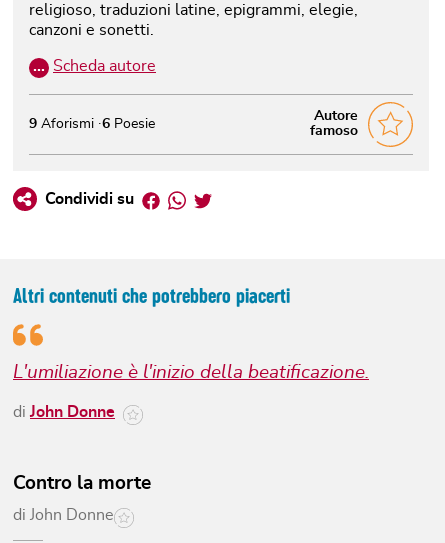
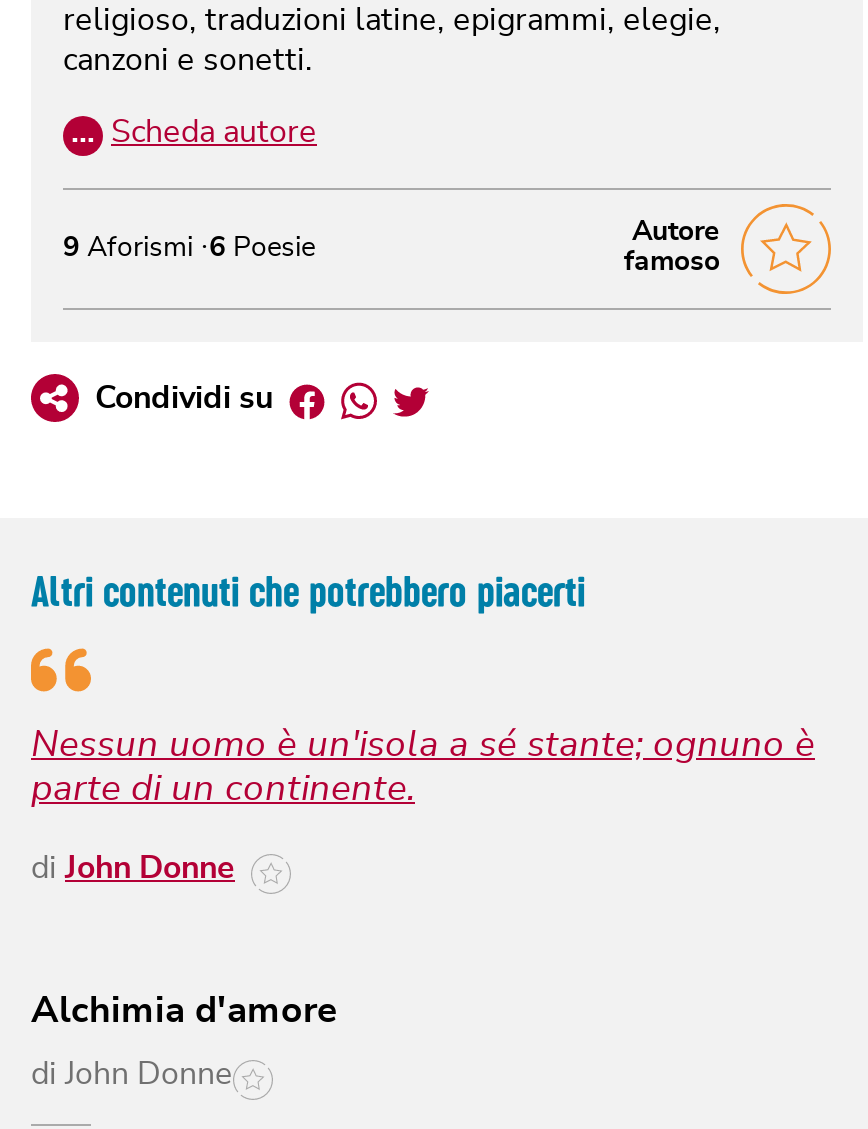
- L'umiliazione è l'inizio della beatificazione.
+ Nessun uomo è un'isola a sé stante; ognuno è
+ parte di un continente.

- Contro la morte
+ Alchimia d'amore
